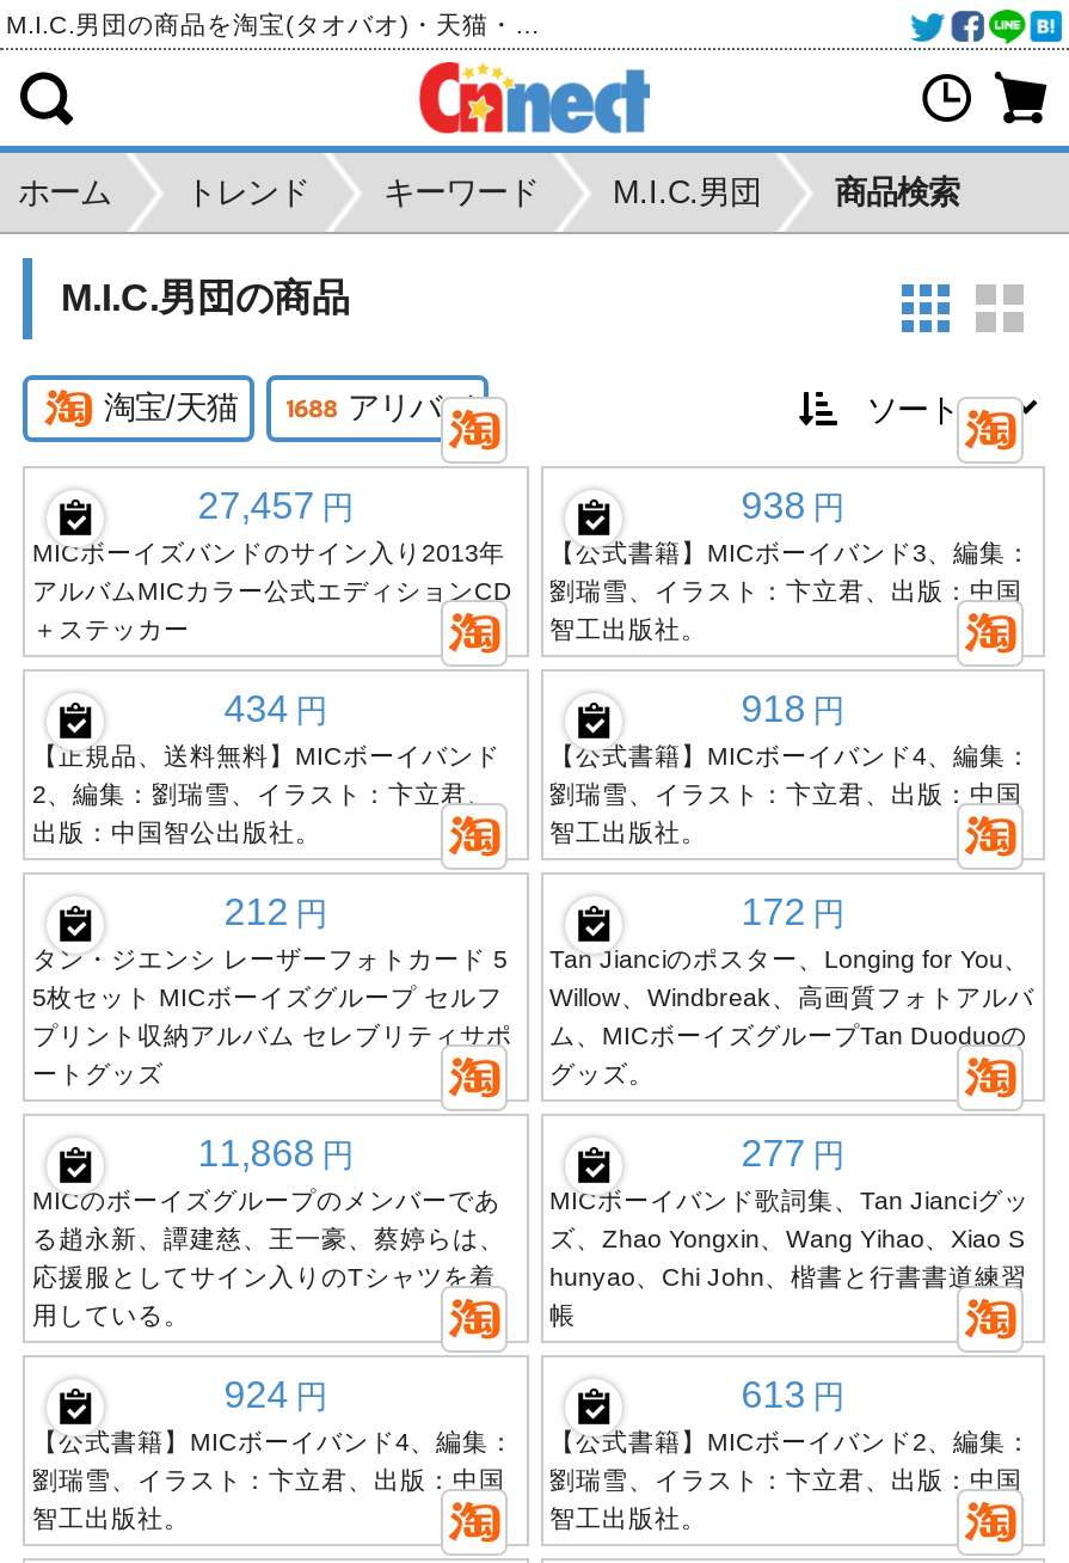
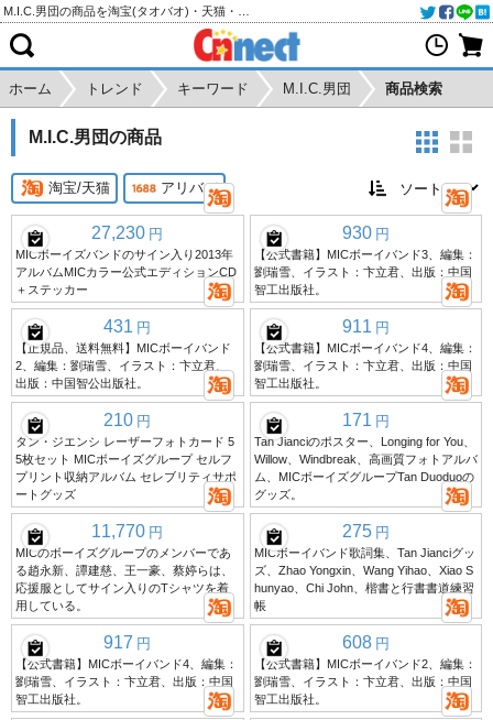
- 27,457 円
+ 27,230 円

- 938 円
+ 930 円

- 434 円
+ 431 円

- 918 円
+ 911 円

- 212 円
+ 210 円

- 172 円
+ 171 円

- 11,868 円
+ 11,770 円

- 277 円
+ 275 円

- 924 円
+ 917 円

- 613 円
+ 608 円
